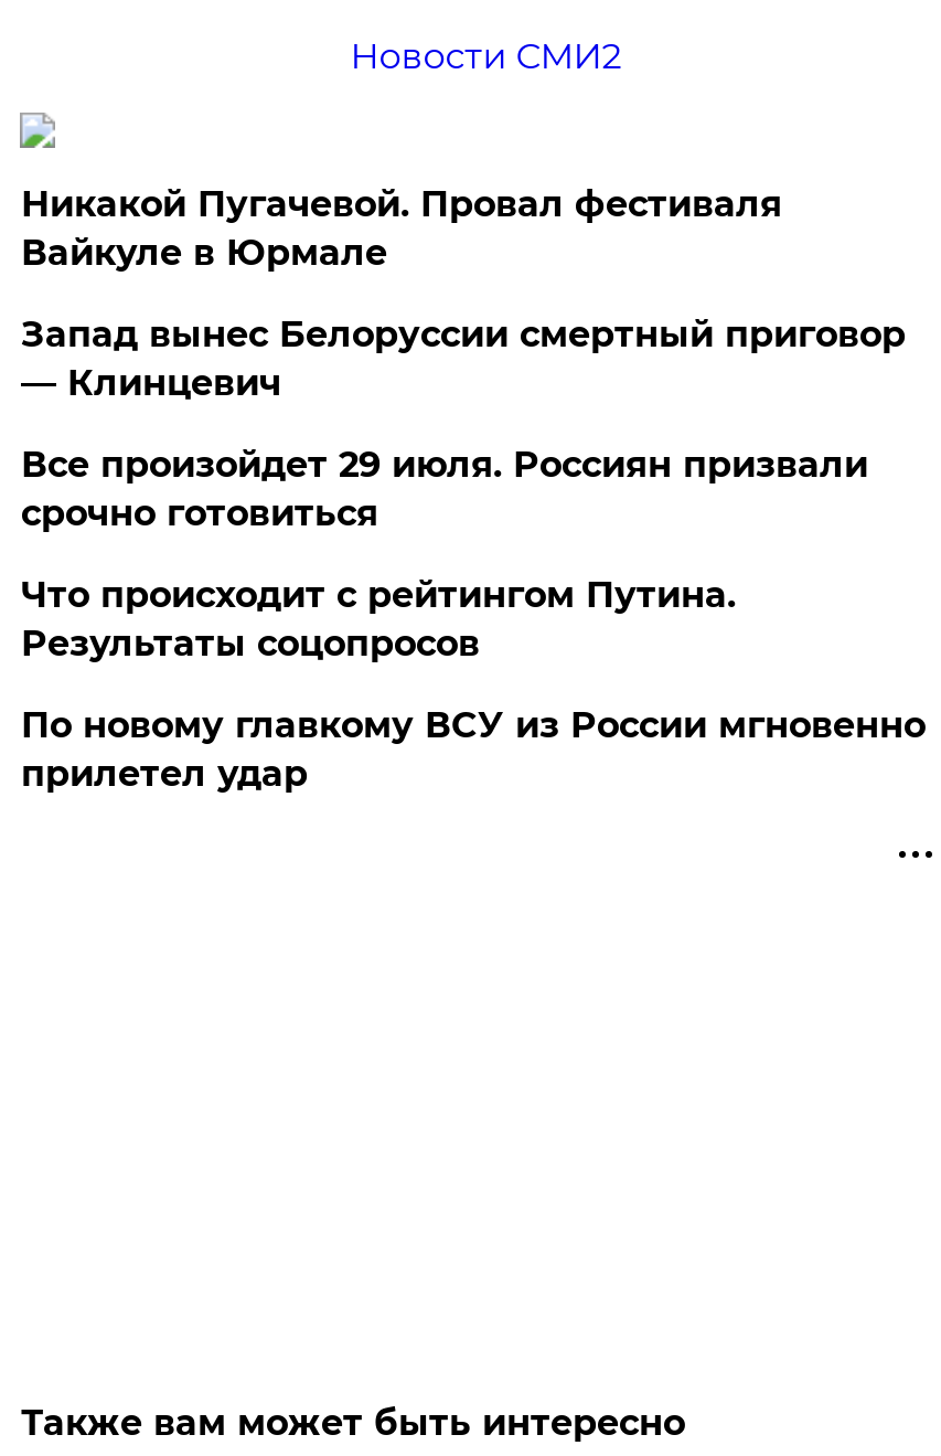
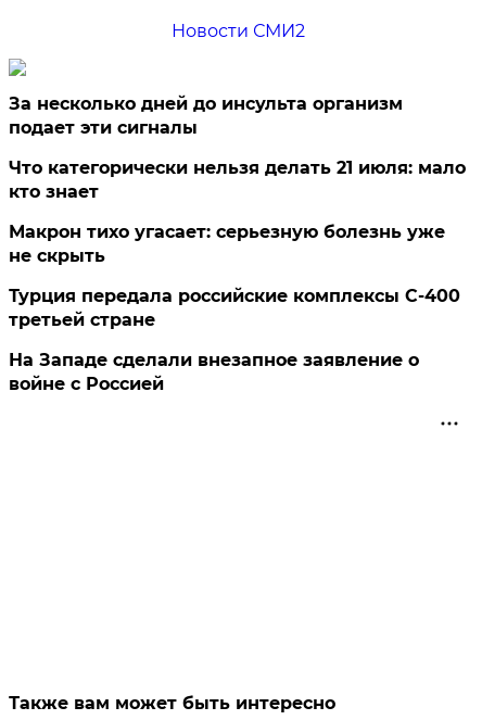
- Никакой Пугачевой. Провал фестиваля
- Вайкуле в Юрмале
+ За несколько дней до инсульта организм
+ подает эти сигналы

- Запад вынес Белоруссии смертный приговор
- — Клинцевич
+ Что категорически нельзя делать 21 июля: мало
+ кто знает

- Все произойдет 29 июля. Россиян призвали
- срочно готовиться
+ Макрон тихо угасает: серьезную болезнь уже
+ не скрыть

- Что происходит с рейтингом Путина.
- Результаты соцопросов
+ Турция передала российские комплексы С-400
+ третьей стране

- По новому главкому ВСУ из России мгновенно
- прилетел удар
+ На Западе сделали внезапное заявление о
+ войне с Россией
